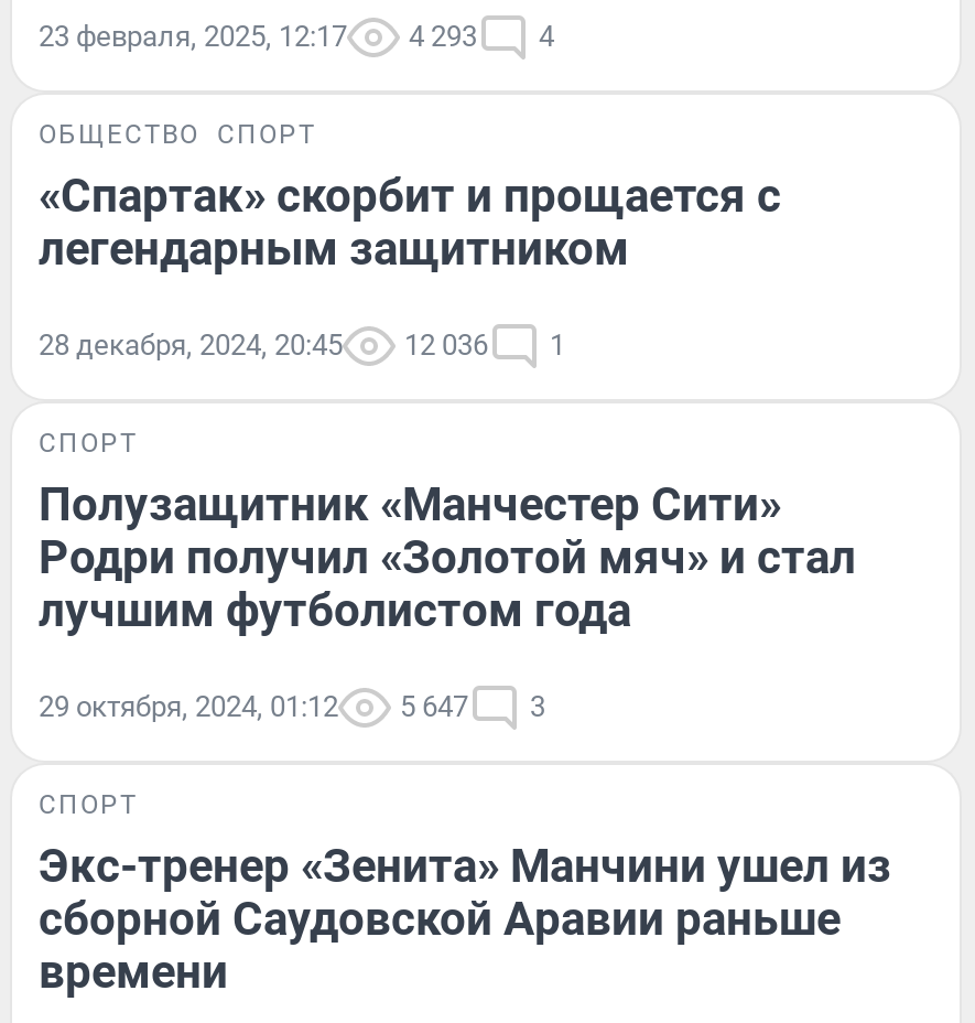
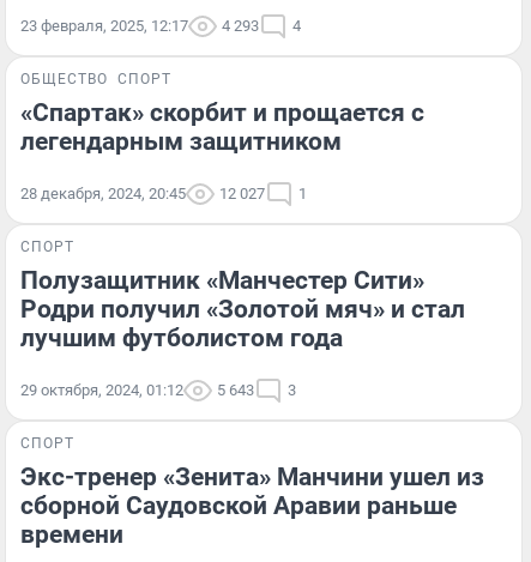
- 28 декабря, 2024, 20:45 12 036 1
+ 28 декабря, 2024, 20:45 12 027 1

- 29 октября, 2024, 01:12 5 647 3
+ 29 октября, 2024, 01:12 5 643 3
